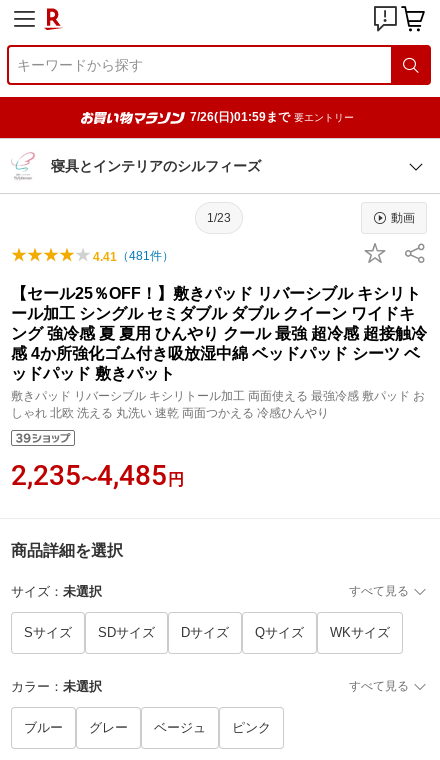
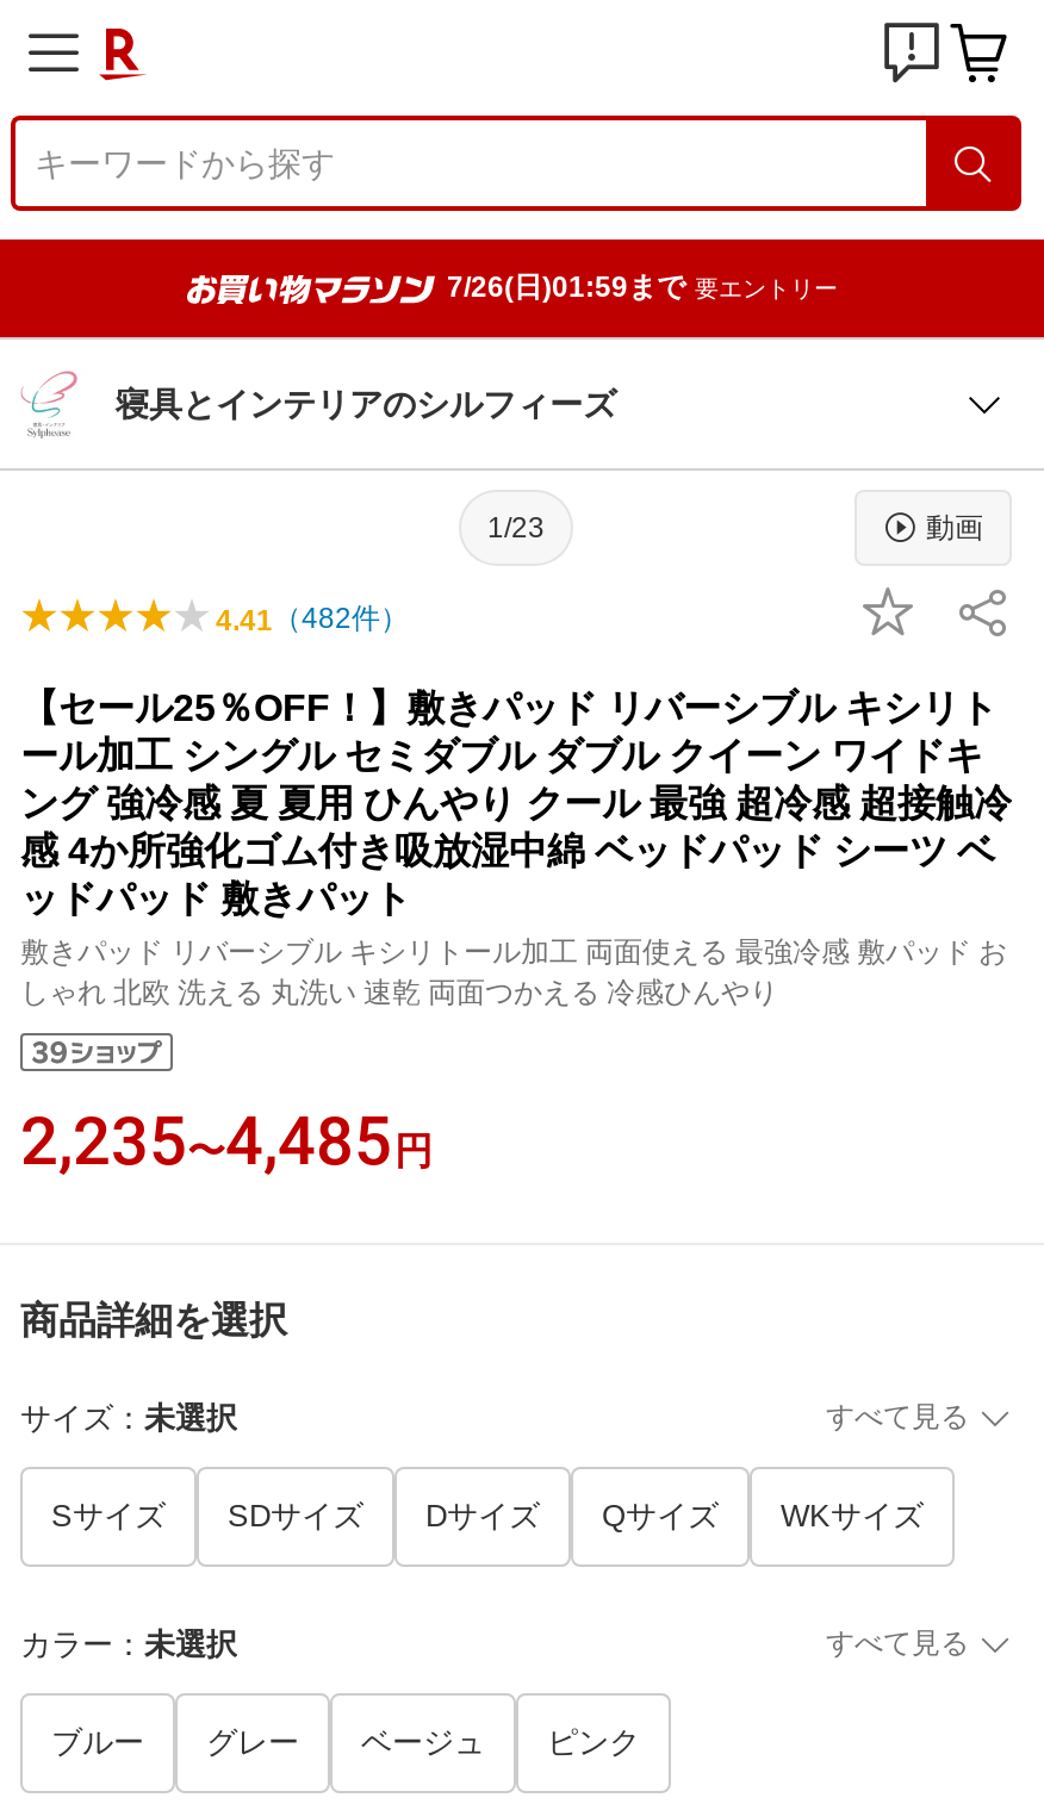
- 4.41（481件）
+ 4.41（482件）
